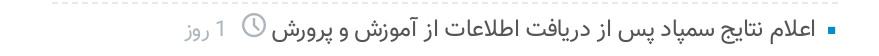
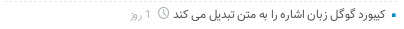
- اعلام نتایج سمپاد پس از دریافت اطلاعات از آموزش و پرورش
+ کیبورد گوگل زبان اشاره را به متن تبدیل می کند
